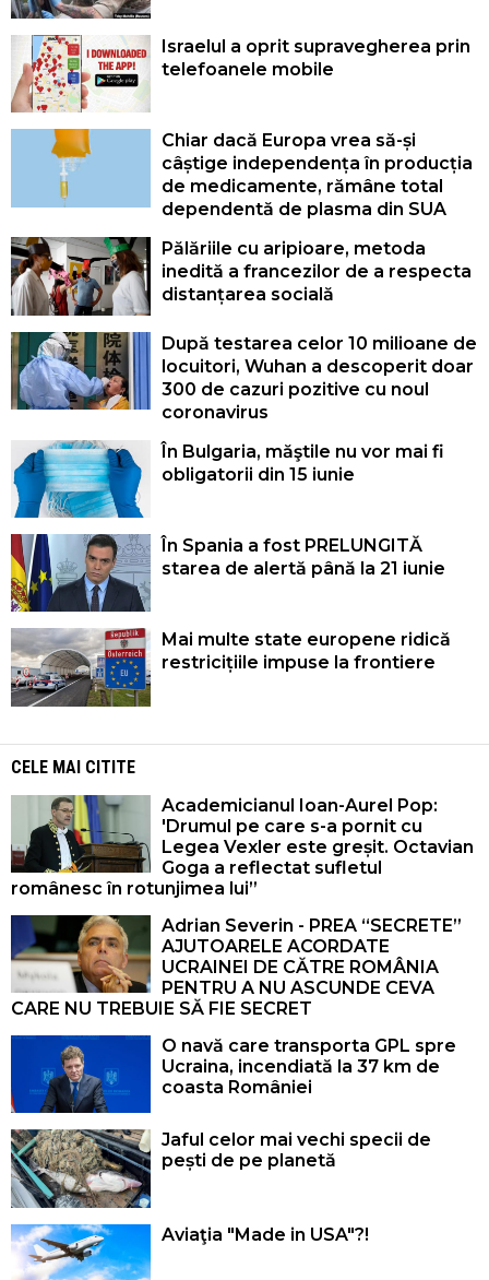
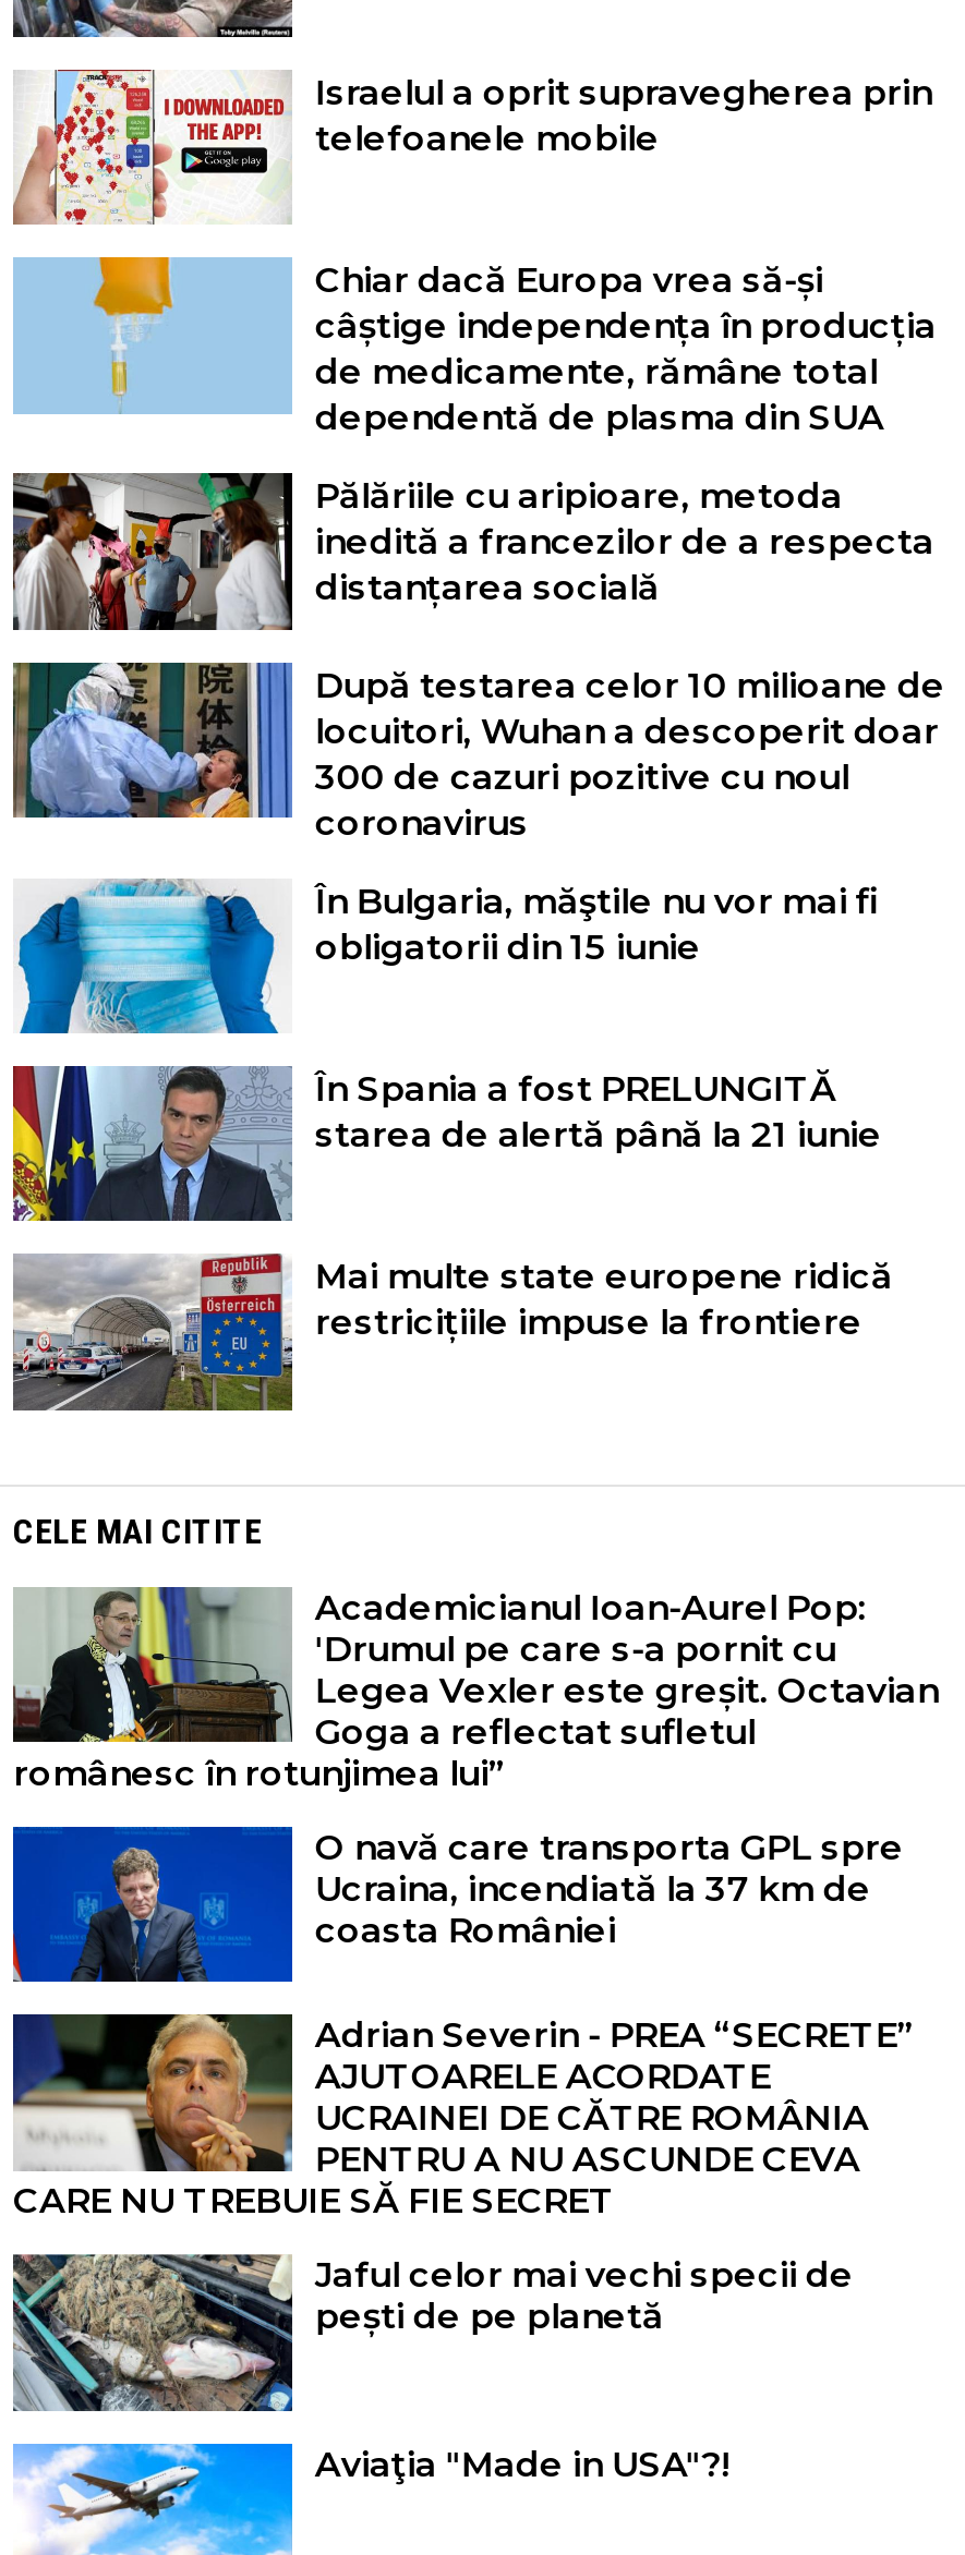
moved down: [image] | Adrian Severin - PREA “SECRETE” | AJUTOARELE ACORDATE | UCRAINEI DE CĂTRE ROMÂNIA | PENTRU A NU ASCUNDE CEVA | CARE NU TREBUIE SĂ FIE SECRET

moved up: [image] | O navă care transporta GPL spre | Ucraina, incendiată la 37 km de | coasta României
